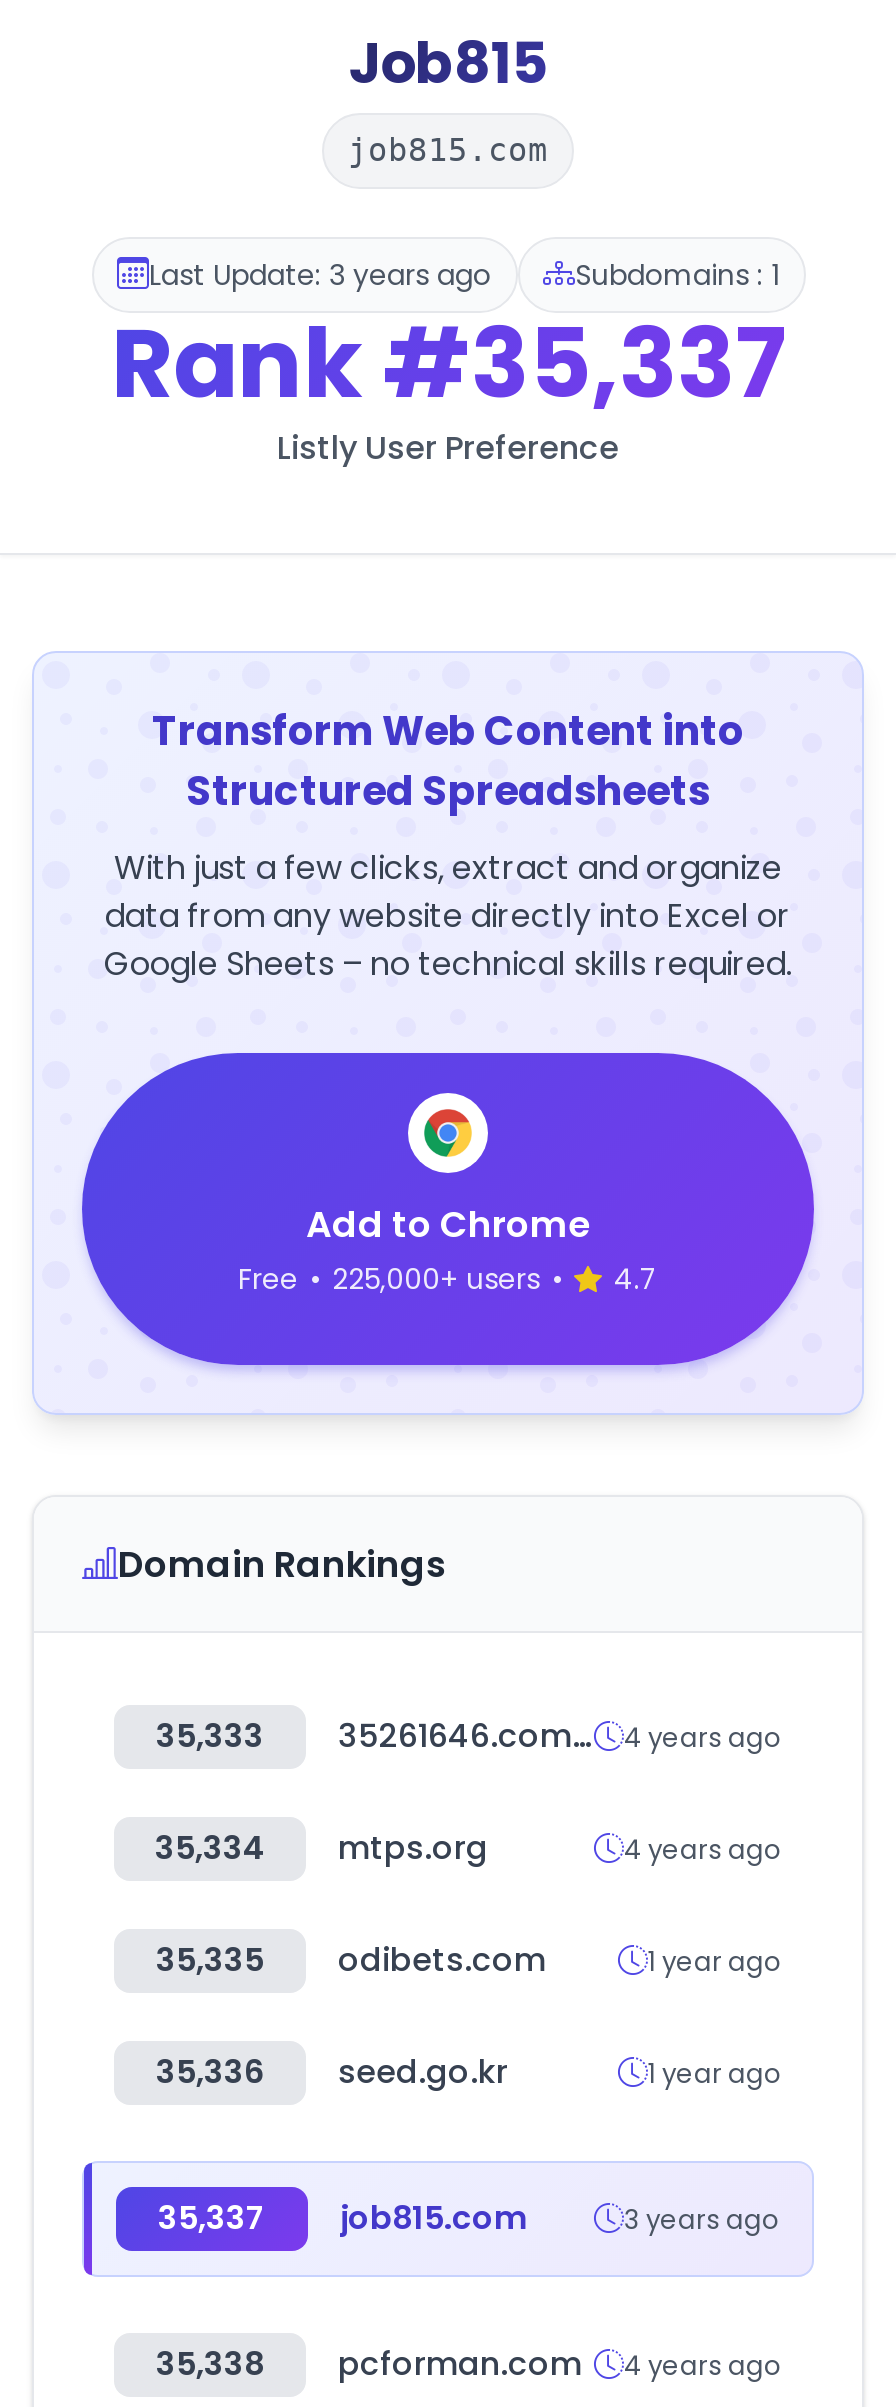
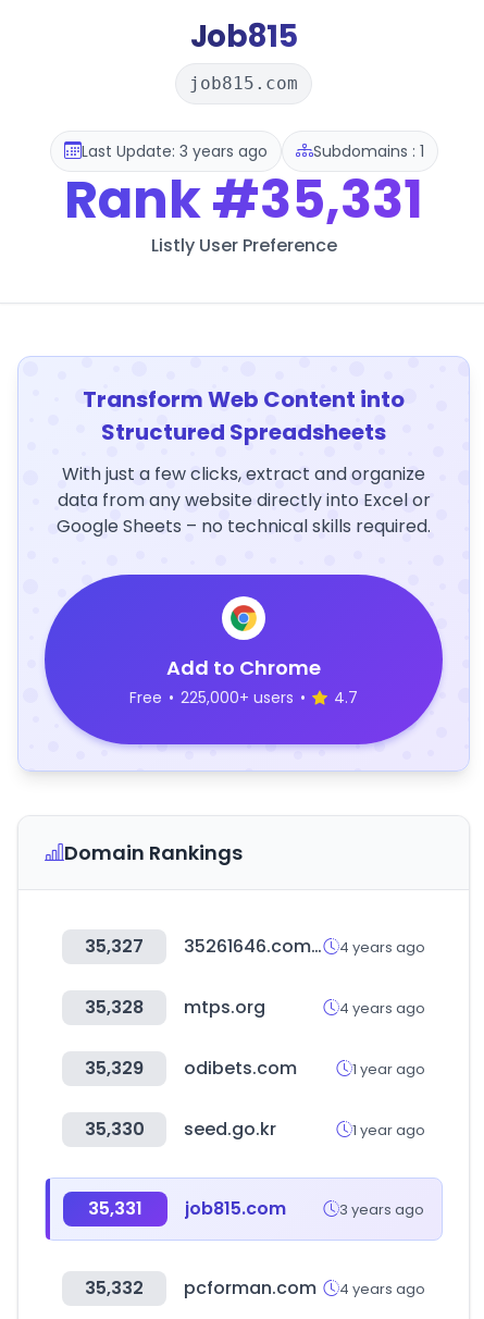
- Rank #35,337
+ Rank #35,331

- 35,333
+ 35,327

- 35,334 mtps.org
+ 35,328 mtps.org

- 35,335 odibets.com
+ 35,329 odibets.com

- 35,336 seed.go.kr
+ 35,330 seed.go.kr

- 35,337 job815.com
+ 35,331 job815.com

- 35,338 pcforman.com 4 years ago
+ 35,332 pcforman.com 4 years ago
